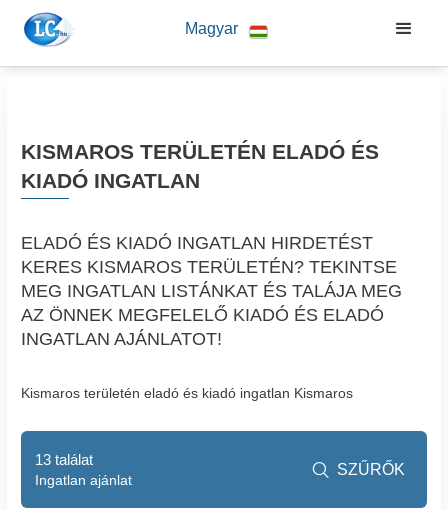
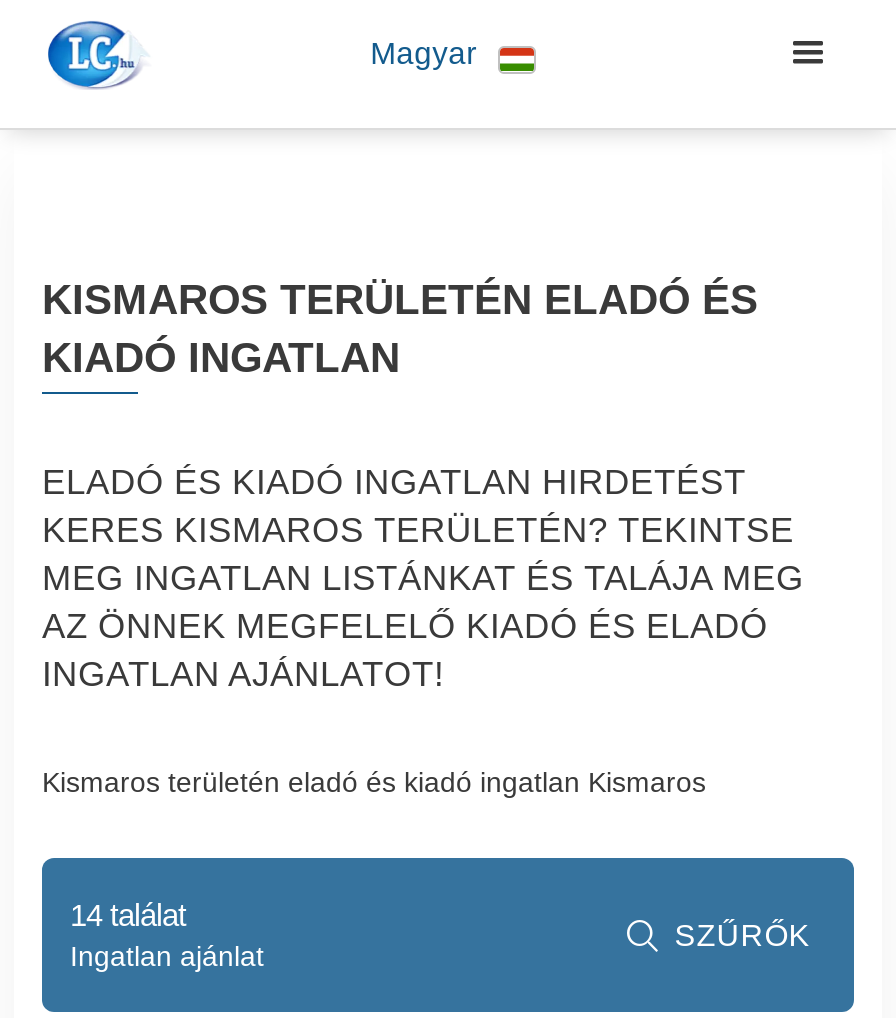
- 13 találat
+ 14 találat
